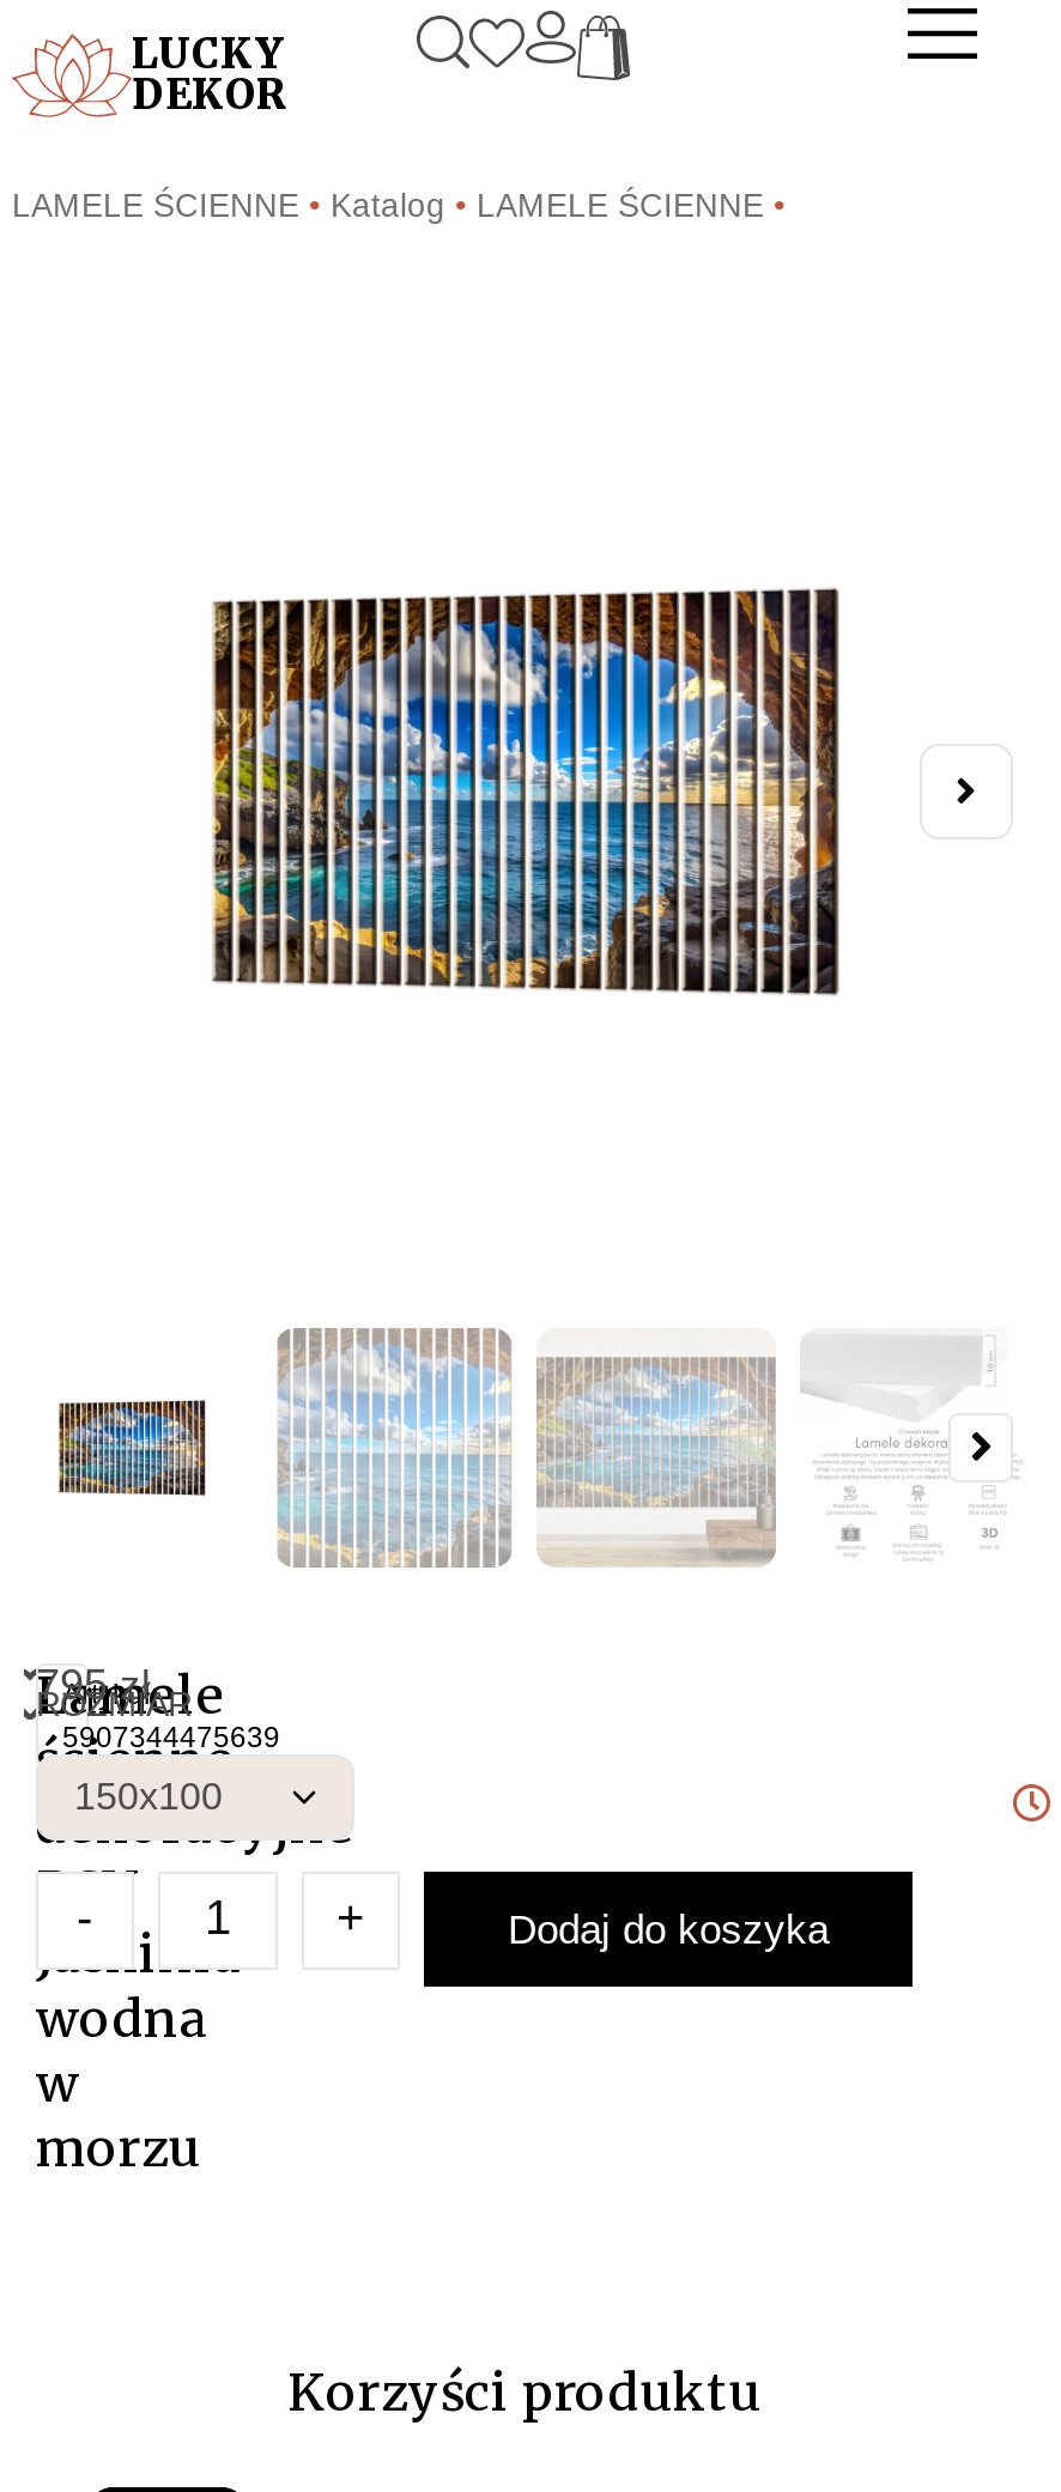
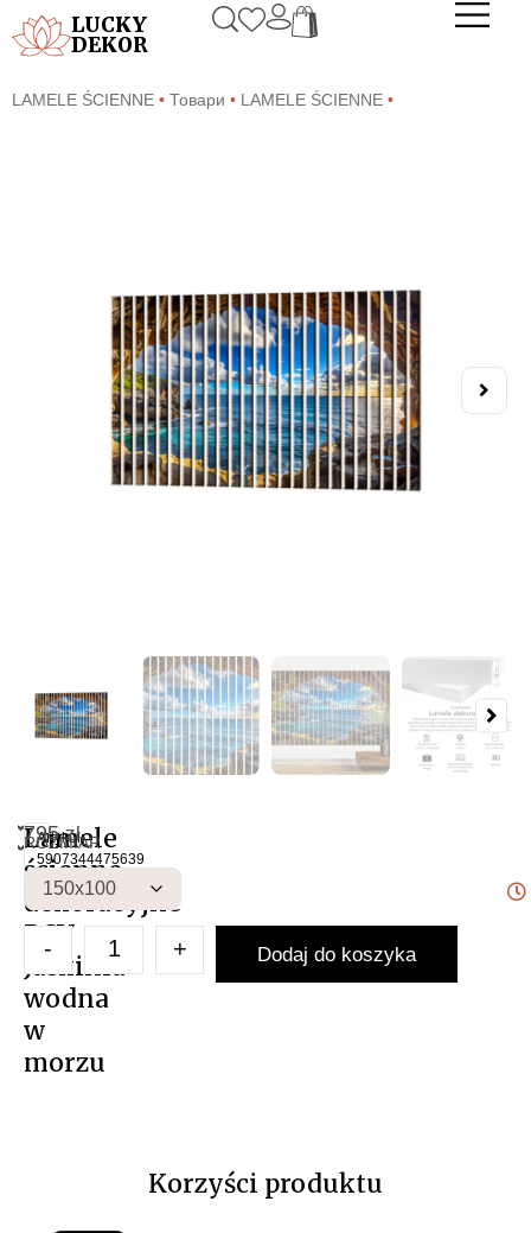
- LAMELE ŚCIENNE • Katalog • LAMELE ŚCIENNE •
+ LAMELE ŚCIENNE • Товари • LAMELE ŚCIENNE •
